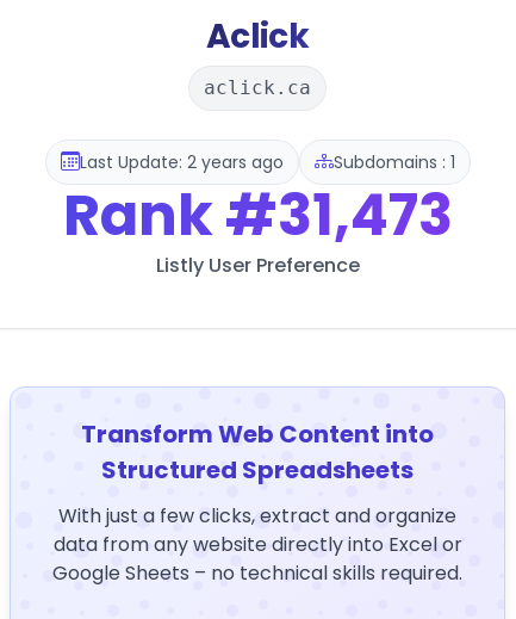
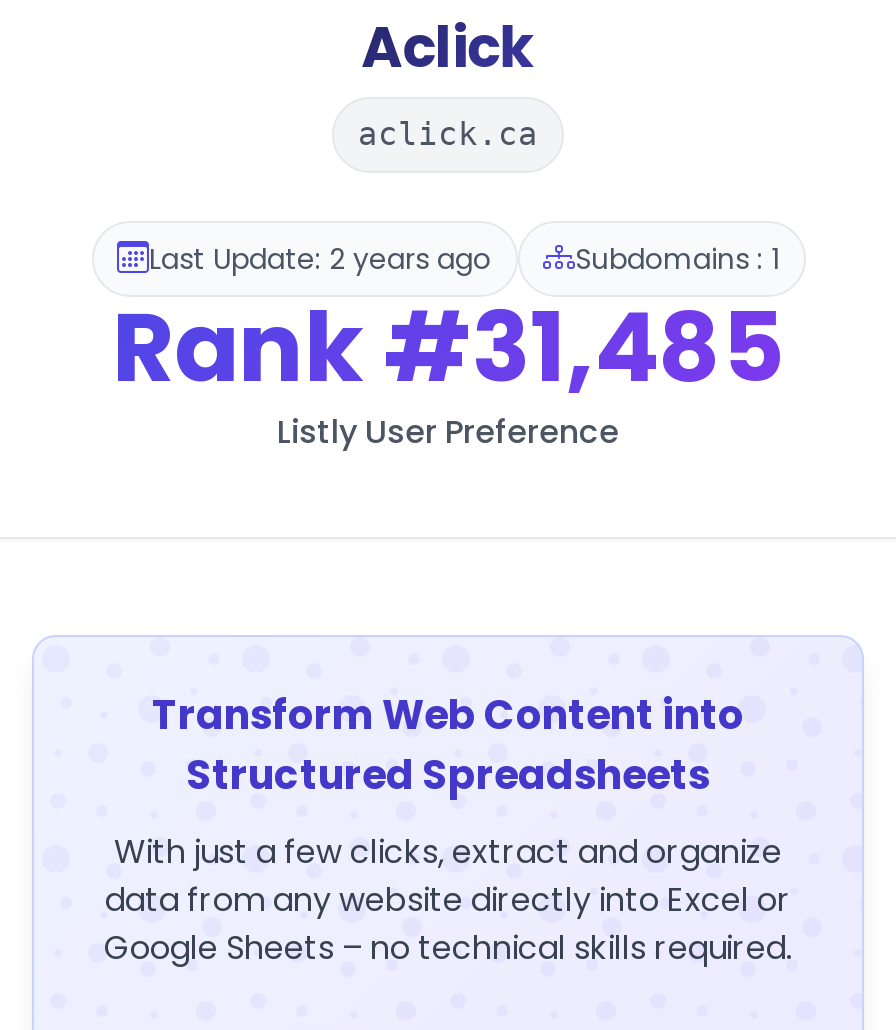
- Rank #31,473
+ Rank #31,485
